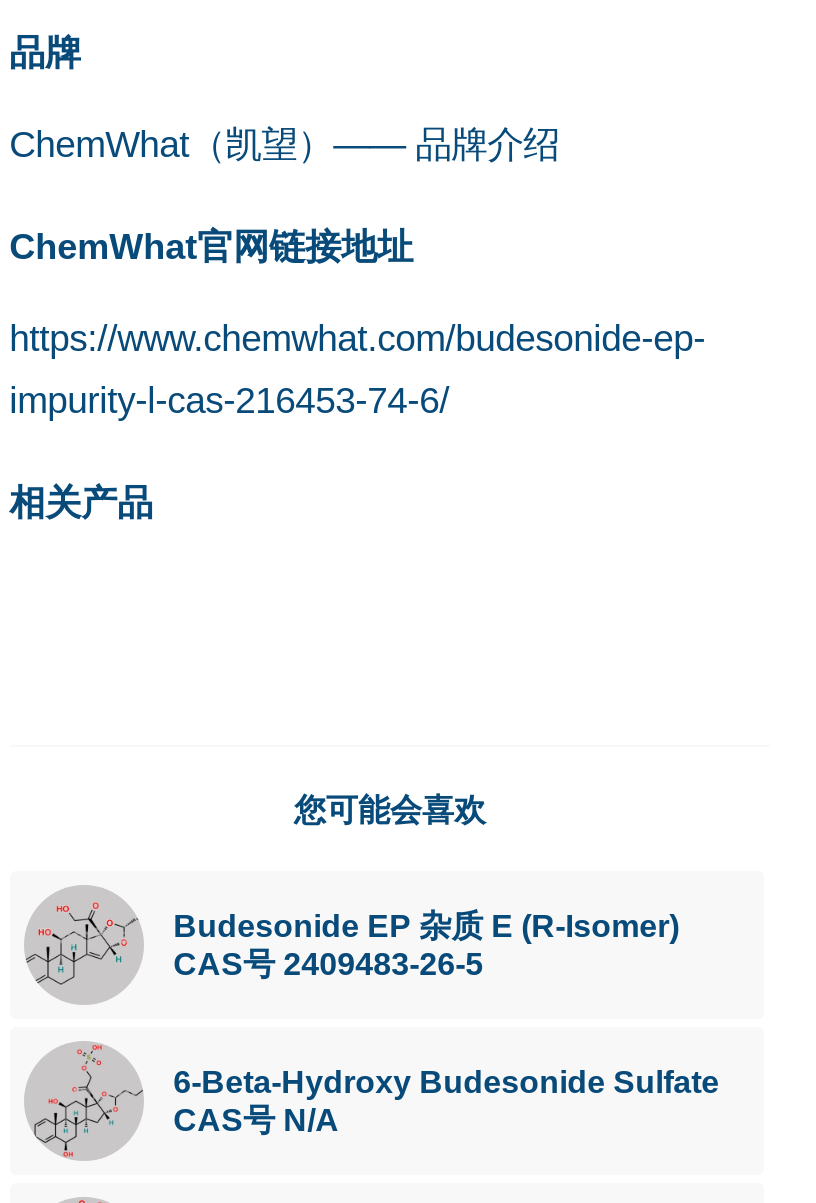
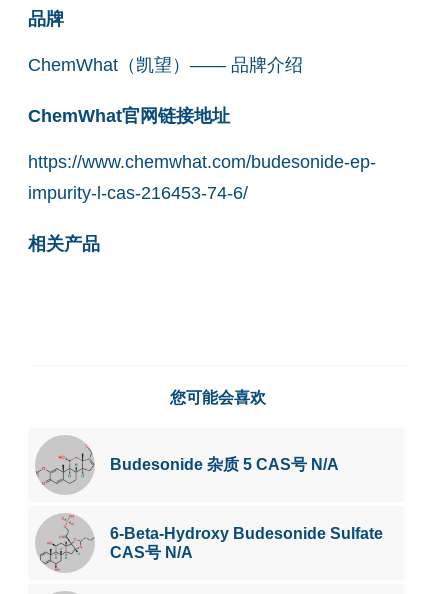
- [image]
- Budesonide EP 杂质 E (R-Isomer)
- CAS号 2409483-26-5
+ [image]
+ Budesonide 杂质 5 CAS号 N/A
